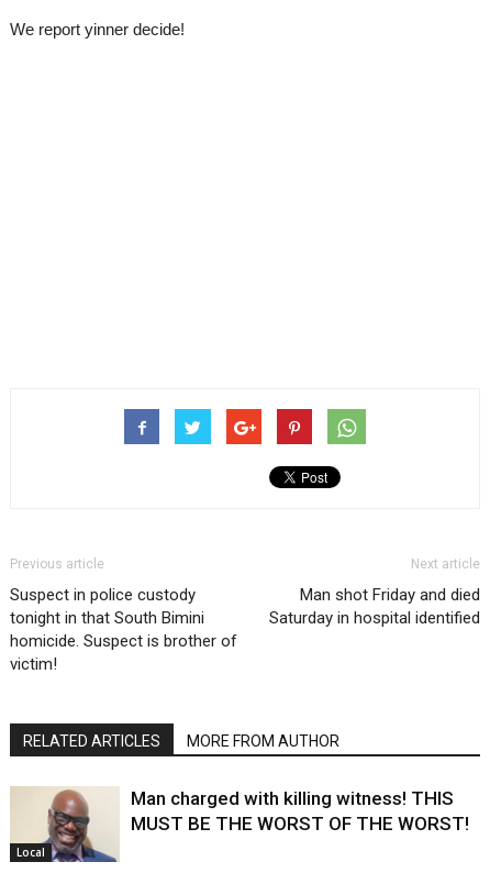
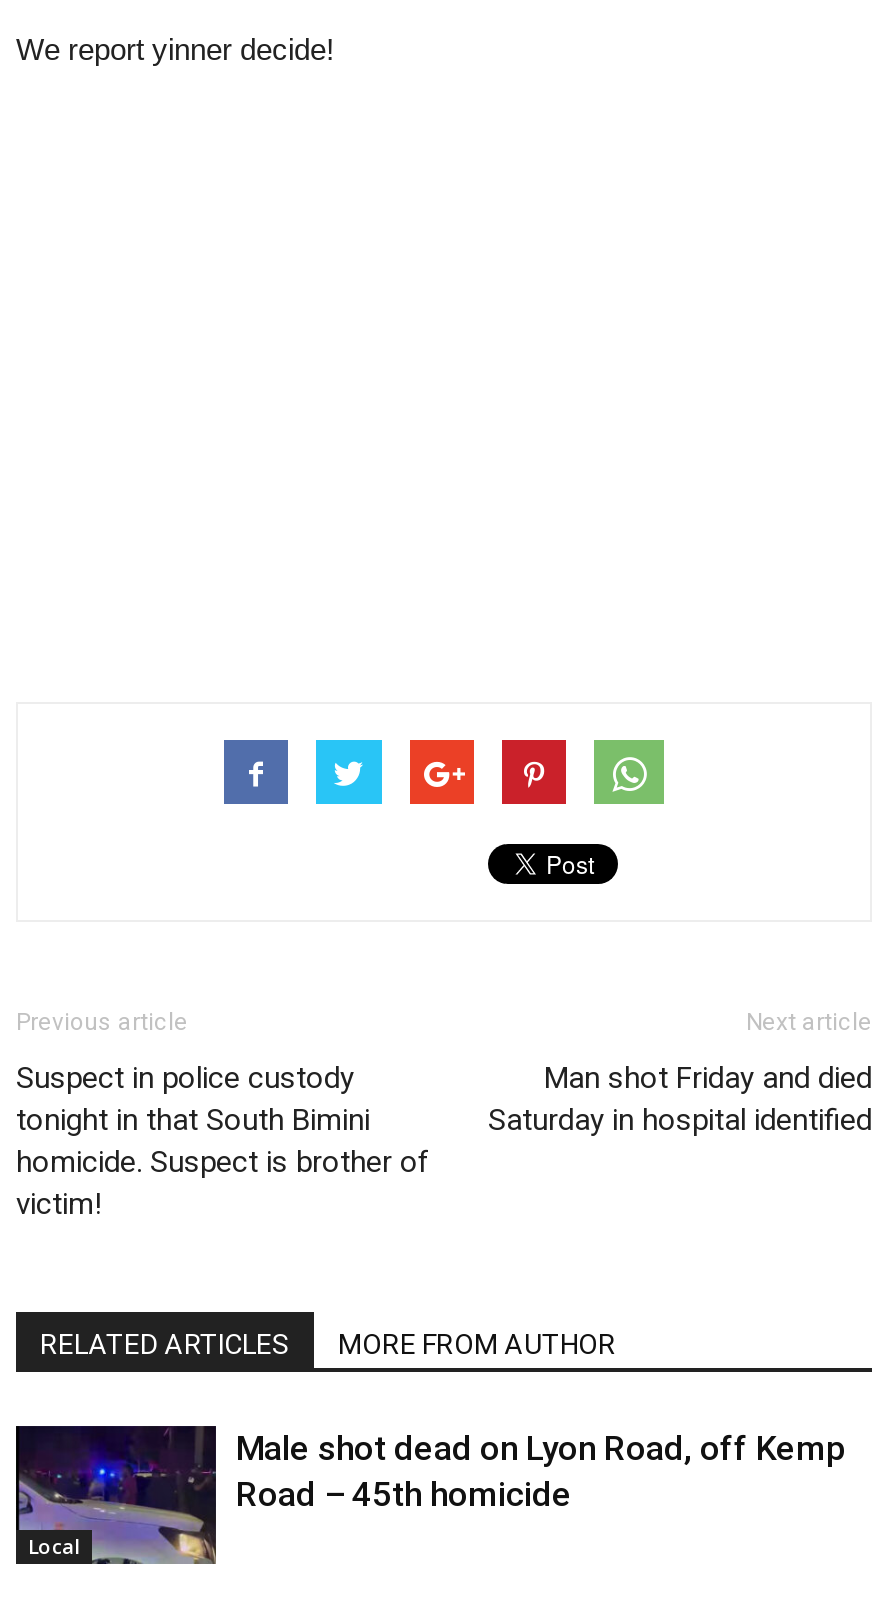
- [image]
- Man charged with killing witness! THIS
- MUST BE THE WORST OF THE WORST!
+ [image]
+ Male shot dead on Lyon Road, off Kemp
+ Road – 45th homicide
